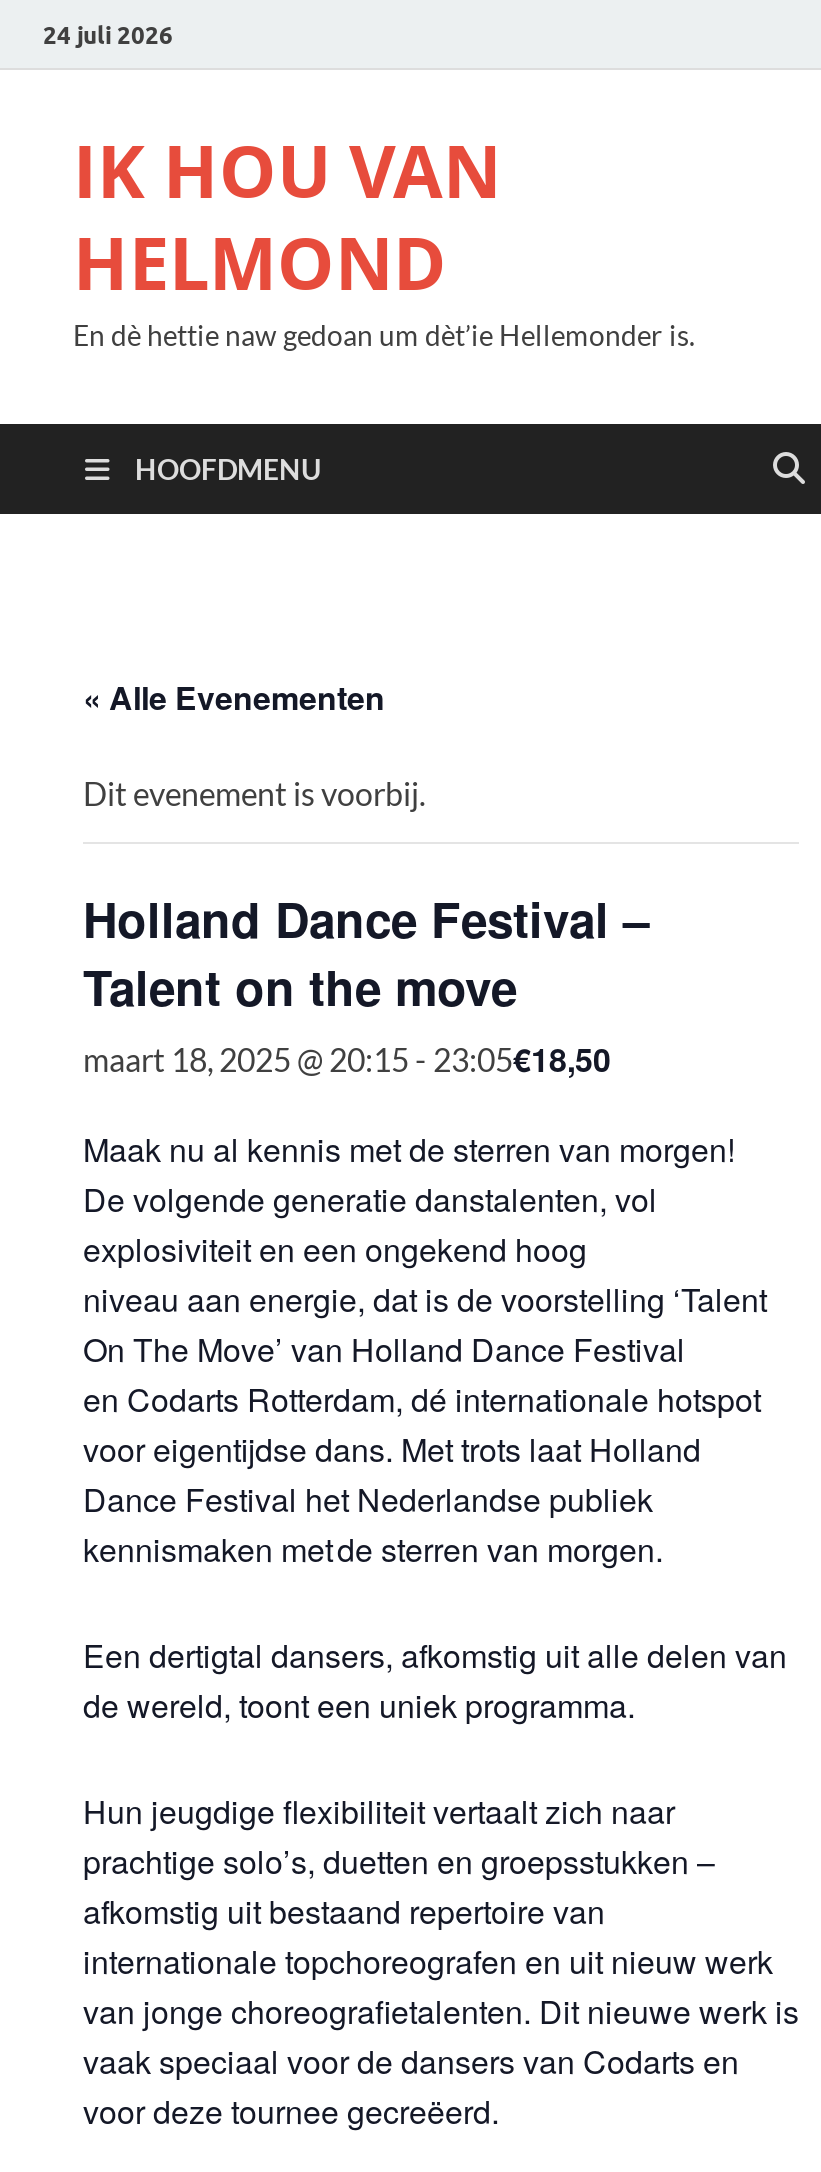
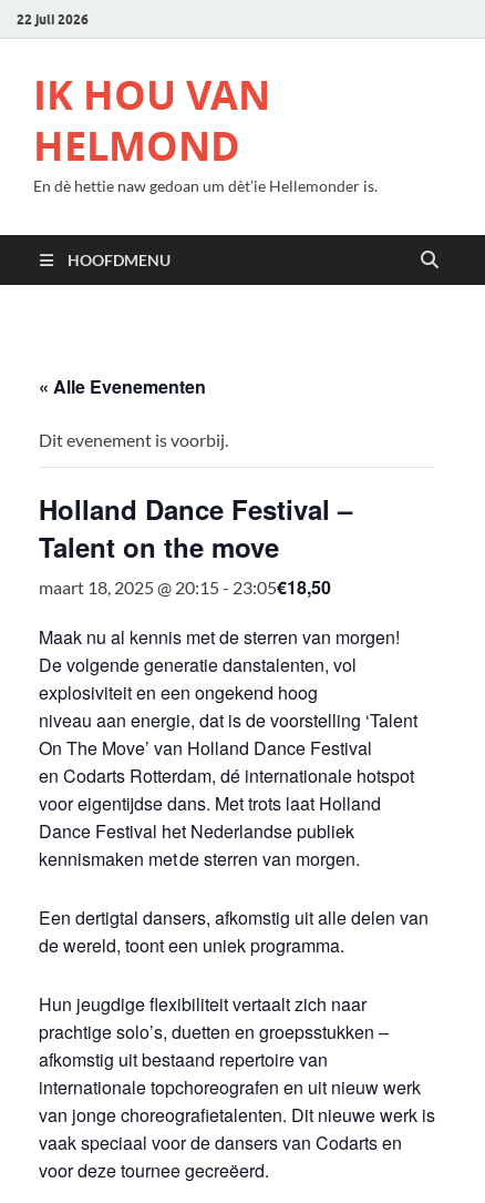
- 24 juli 2026
+ 22 juli 2026
